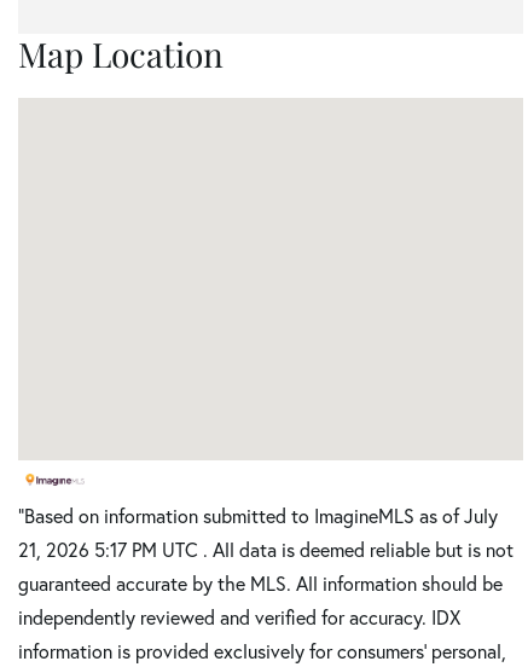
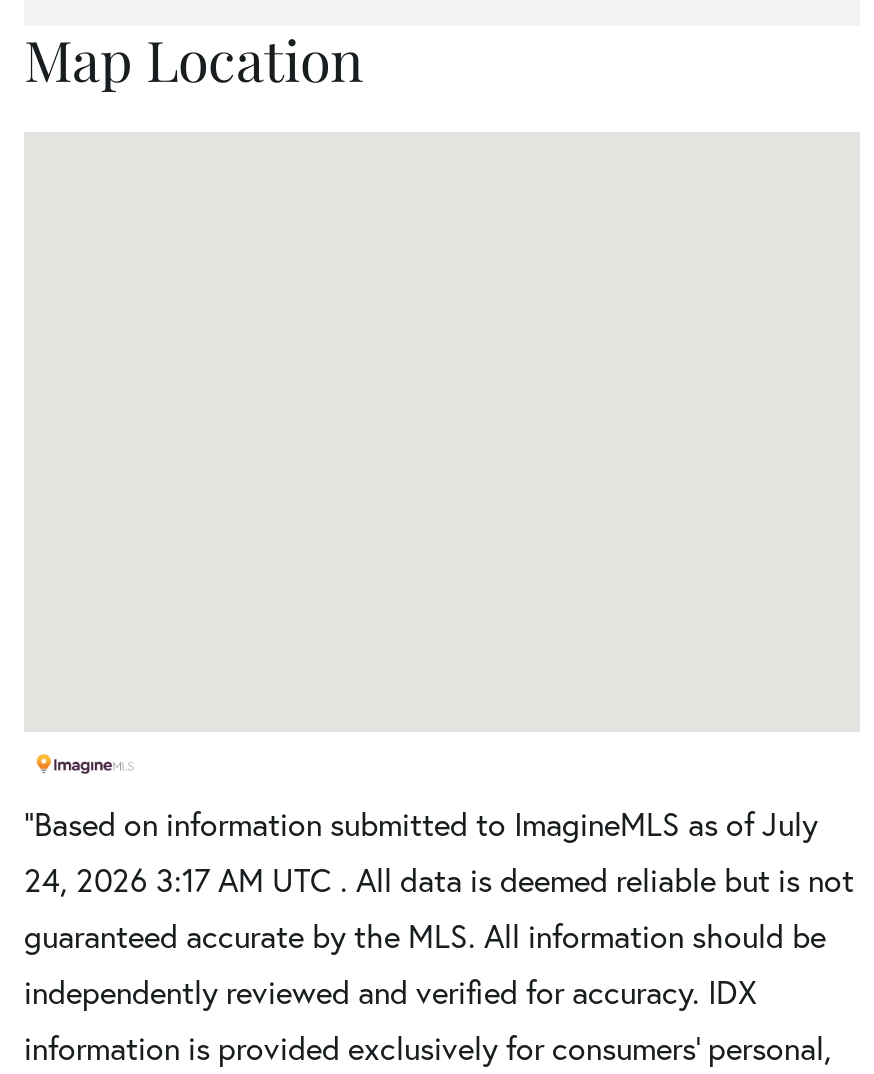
- 21, 2026 5:17 PM UTC . All data is deemed reliable but is not
+ 24, 2026 3:17 AM UTC . All data is deemed reliable but is not
